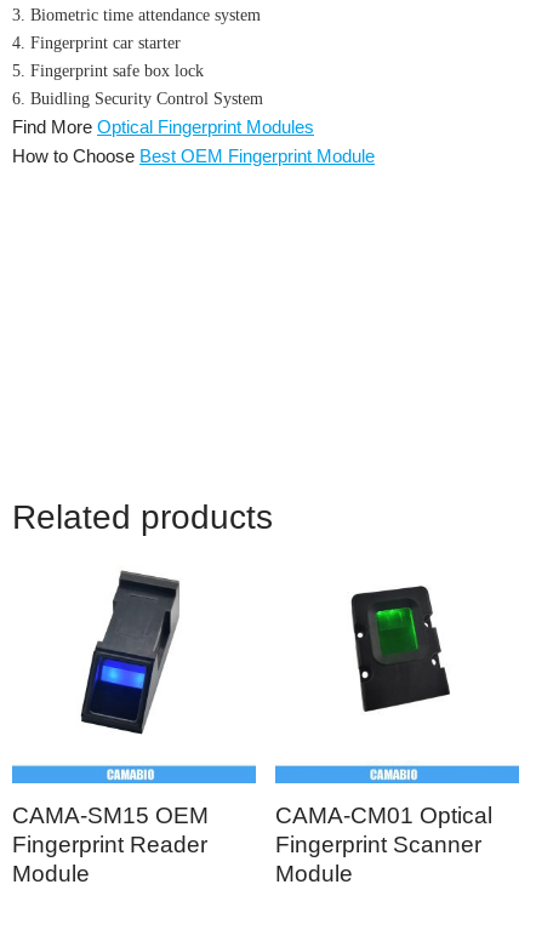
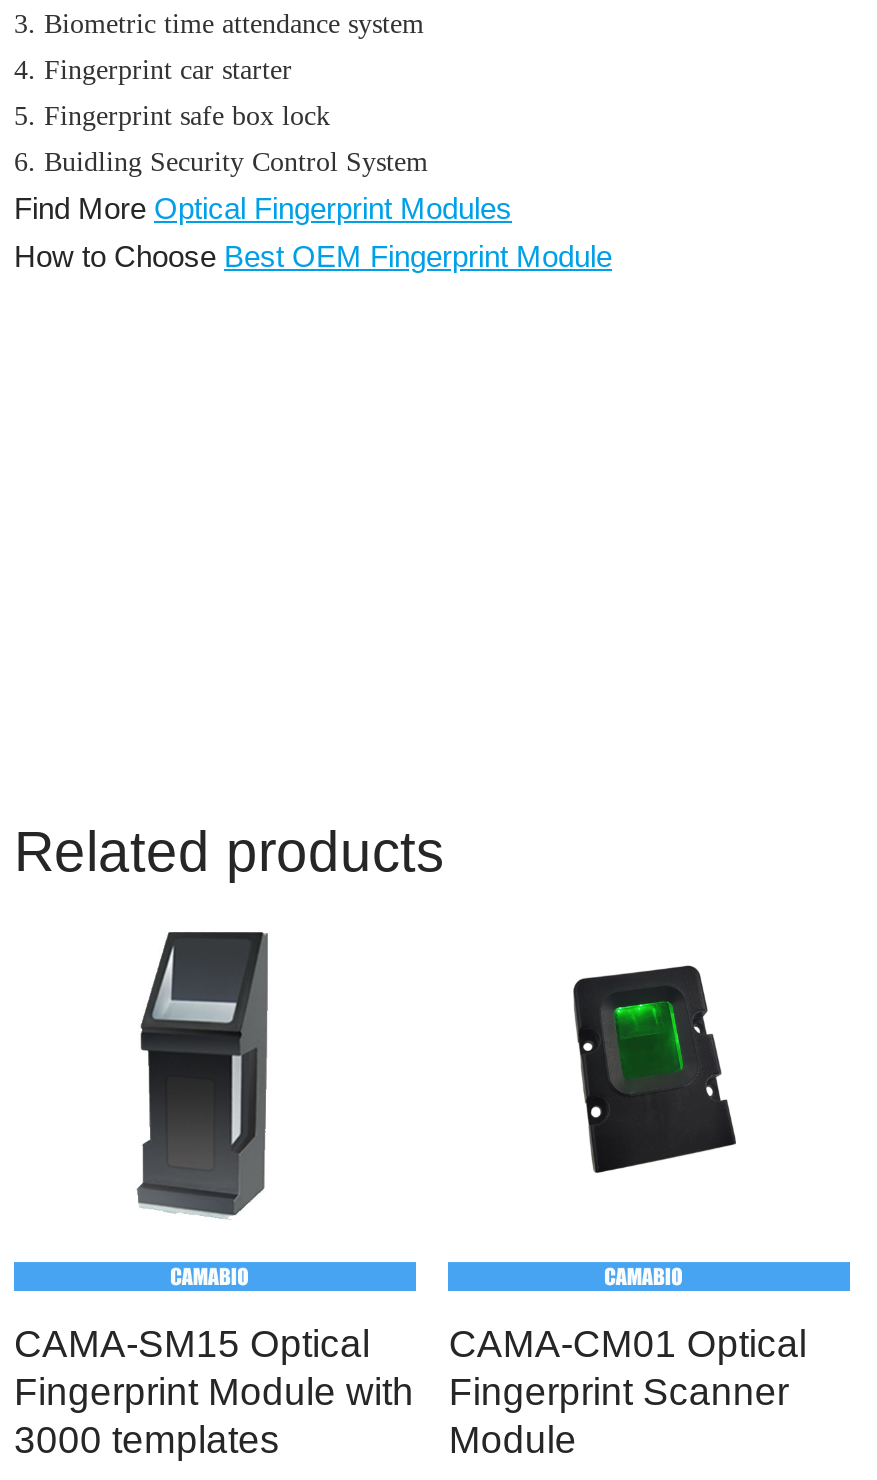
- [image]
+ [image]

- CAMA-SM15 OEM
- Fingerprint Reader
- Module
+ CAMA-SM15 Optical
+ Fingerprint Module with
+ 3000 templates
